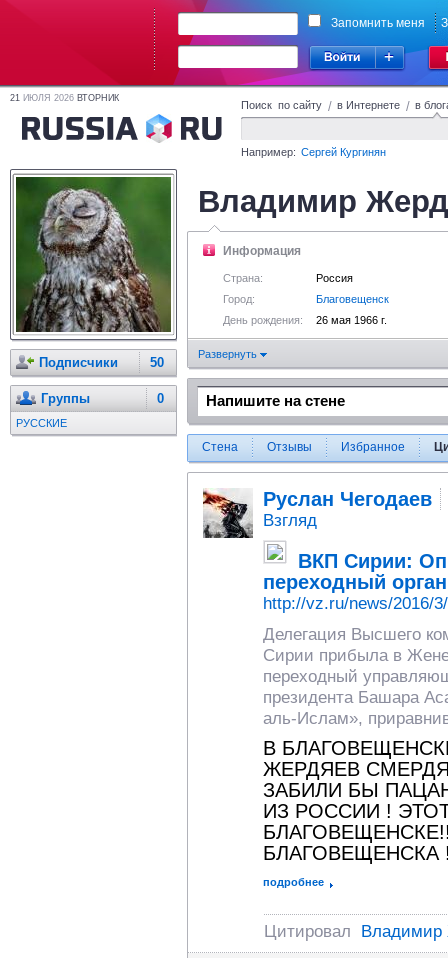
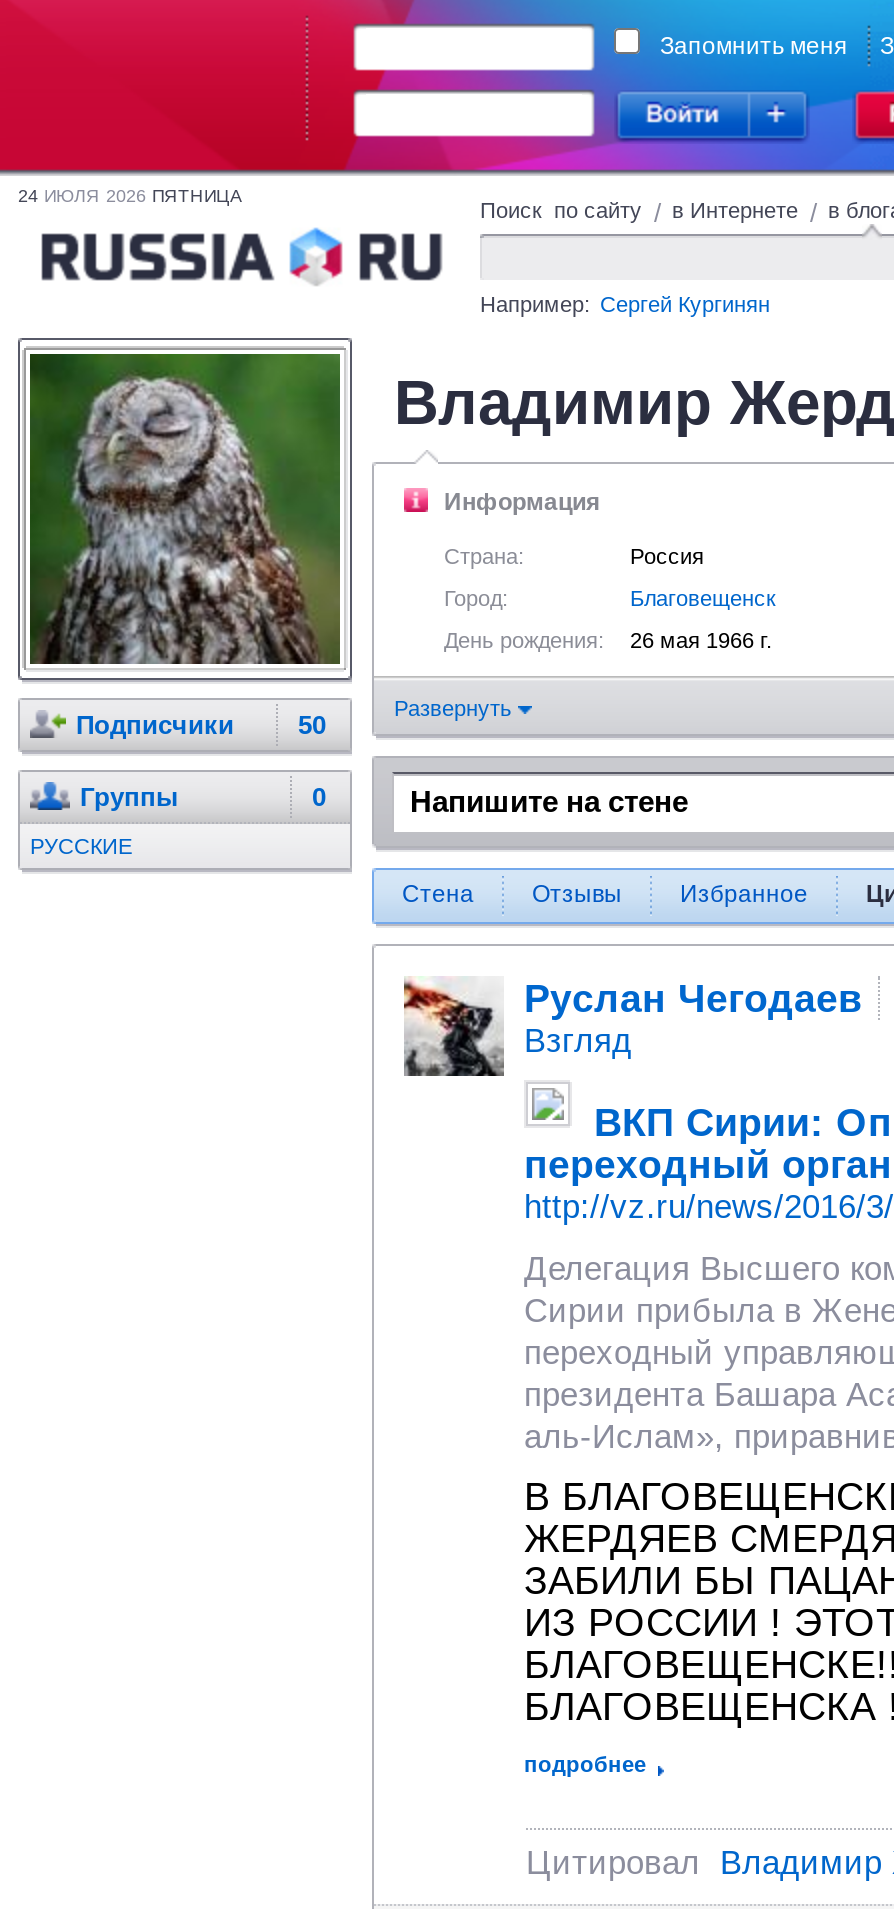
- 21 ИЮЛЯ 2026 ВТОРНИК
+ 24 ИЮЛЯ 2026 ПЯТНИЦА
